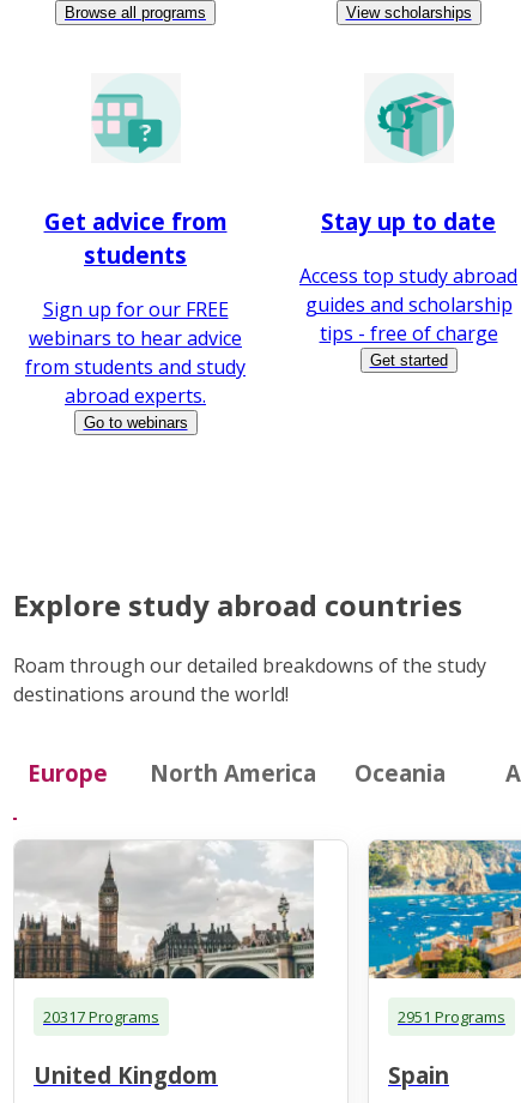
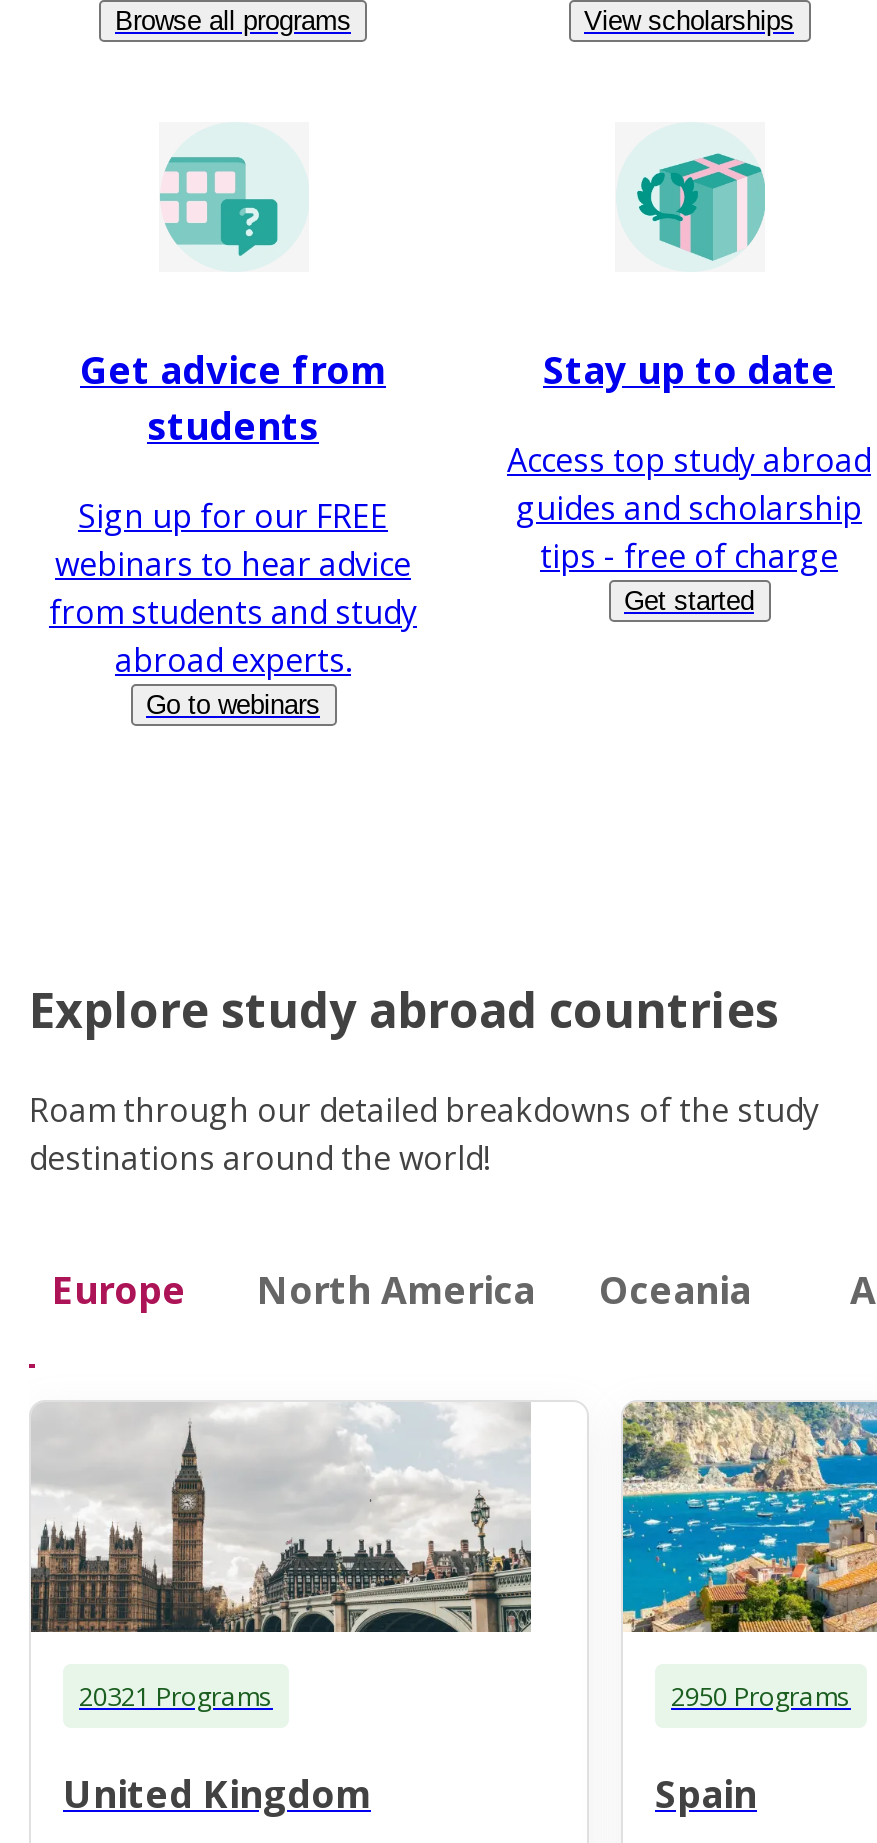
- 20317 Programs
+ 20321 Programs

- 2951 Programs
+ 2950 Programs
